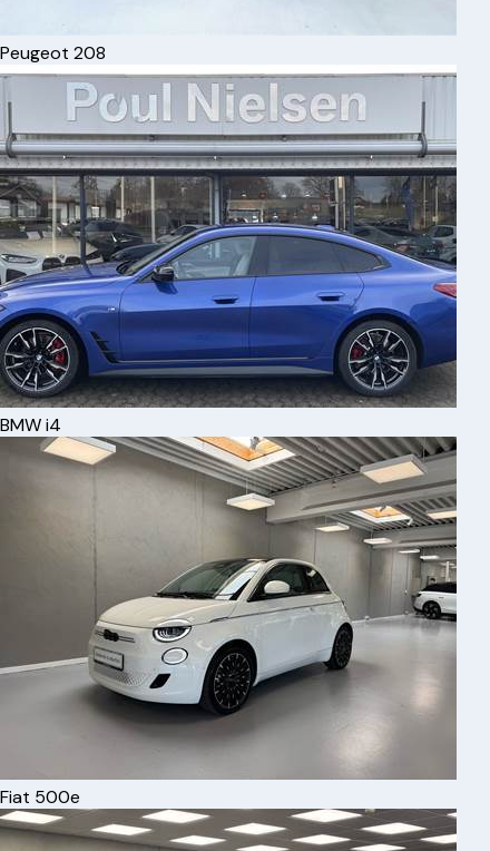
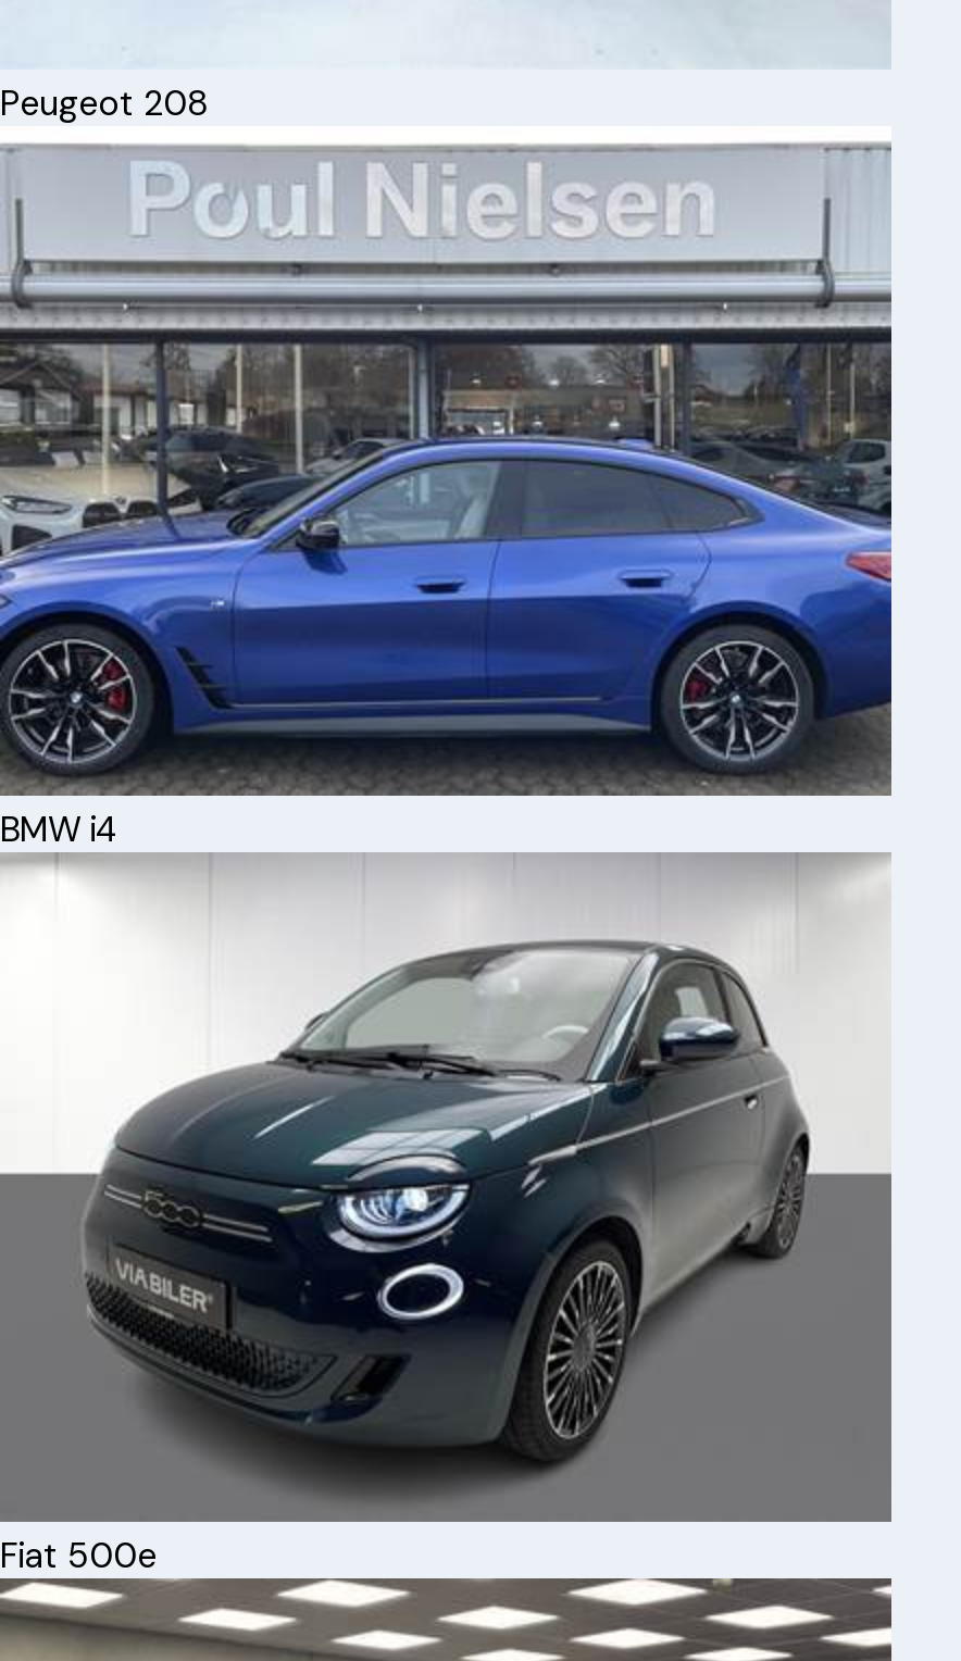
- [image]
+ [image]
